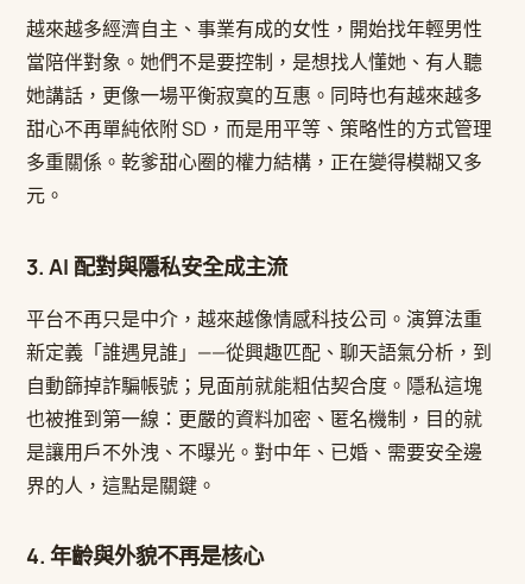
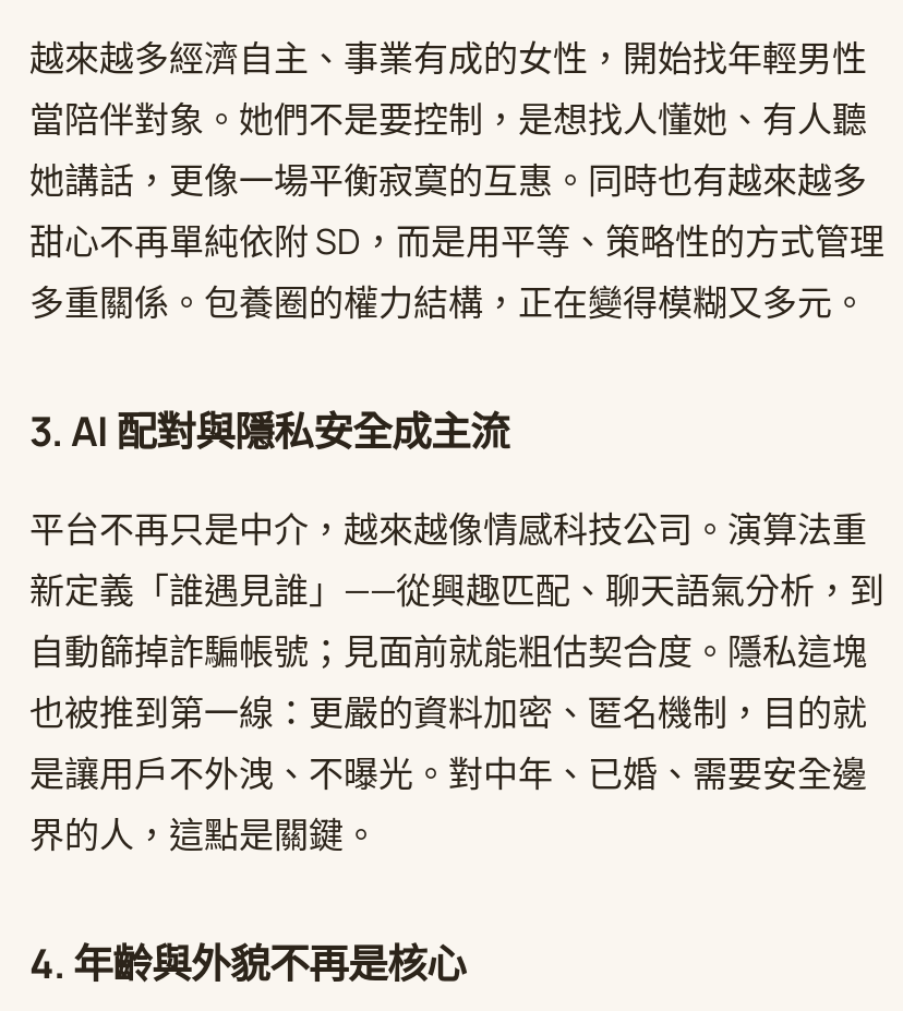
- 多重關係。乾爹甜心圈的權力結構，正在變得模糊又多
- 元。
+ 多重關係。包養圈的權力結構，正在變得模糊又多元。
